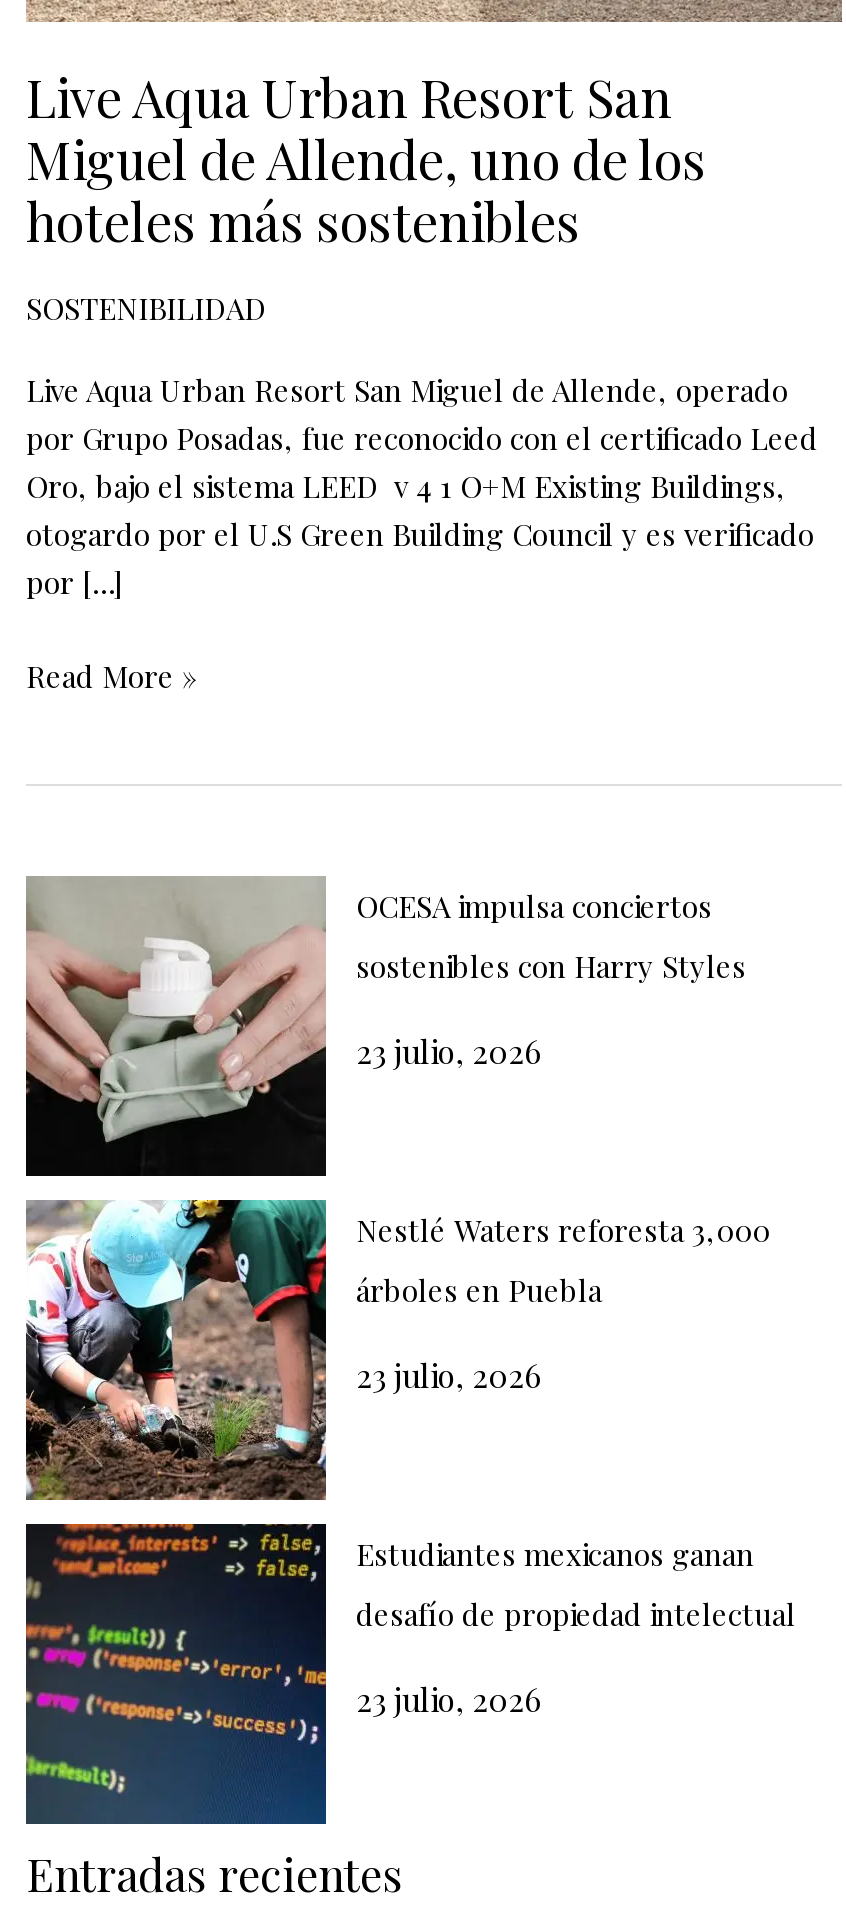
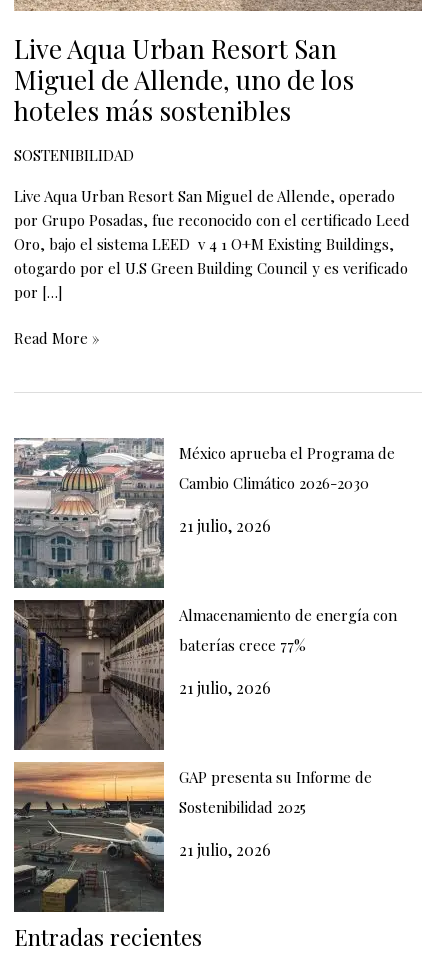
- [image]
- OCESA impulsa conciertos
+ [image]
+ México aprueba el Programa de

- sostenibles con Harry Styles
+ Cambio Climático 2026-2030

- 23 julio, 2026
+ 21 julio, 2026

- [image]
- Nestlé Waters reforesta 3,000
+ [image]
+ Almacenamiento de energía con

- árboles en Puebla
+ baterías crece 77%

- 23 julio, 2026
+ 21 julio, 2026

- [image]
- Estudiantes mexicanos ganan
+ [image]
+ GAP presenta su Informe de

- desafío de propiedad intelectual
+ Sostenibilidad 2025

- 23 julio, 2026
+ 21 julio, 2026
